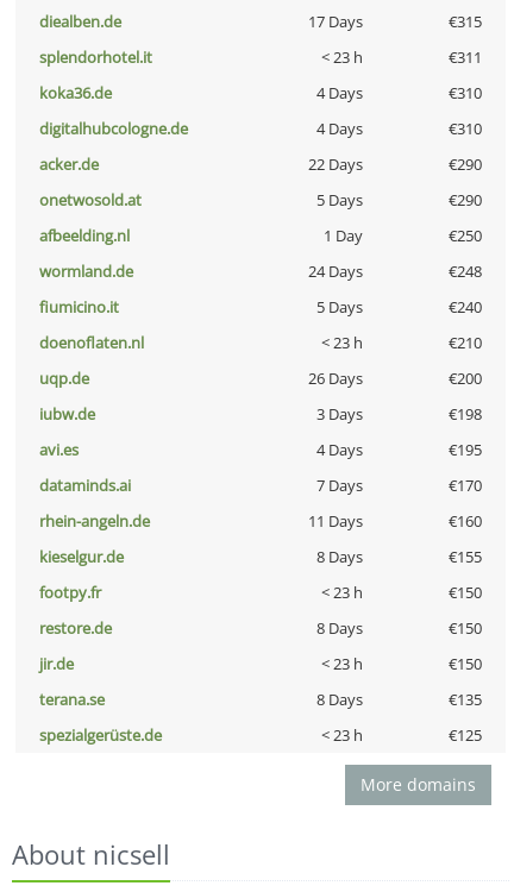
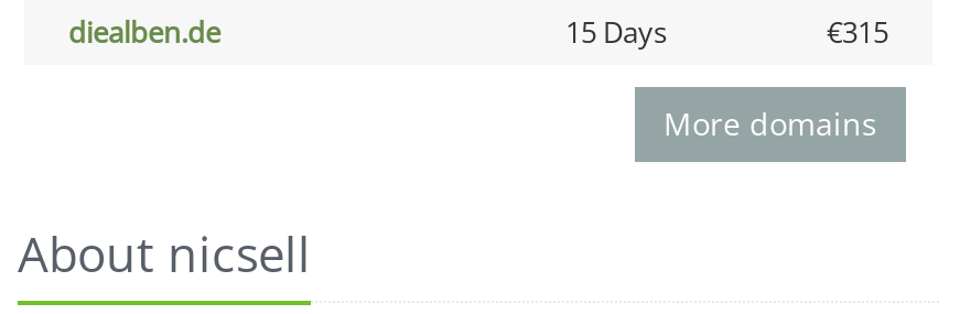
- 17 Days
+ 15 Days

- splendorhotel.it
- < 23 h
- €311
- koka36.de
- 4 Days
- €310
- digitalhubcologne.de
- 4 Days
- €310
- acker.de
- 22 Days
- €290
- onetwosold.at
- 5 Days
- €290
- afbeelding.nl
- 1 Day
- €250
- wormland.de
- 24 Days
- €248
- fiumicino.it
- 5 Days
- €240
- doenoflaten.nl
- < 23 h
- €210
- uqp.de
- 26 Days
- €200
- iubw.de
- 3 Days
- €198
- avi.es
- 4 Days
- €195
- dataminds.ai
- 7 Days
- €170
- rhein-angeln.de
- 11 Days
- €160
- kieselgur.de
- 8 Days
- €155
- footpy.fr
- < 23 h
- €150
- restore.de
- 8 Days
- €150
- jir.de
- < 23 h
- €150
- terana.se
- 8 Days
- €135
- spezialgerüste.de
- < 23 h
- €125
